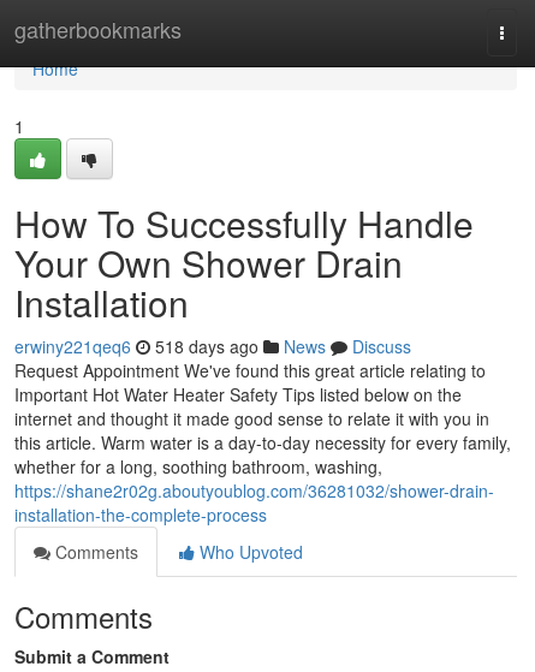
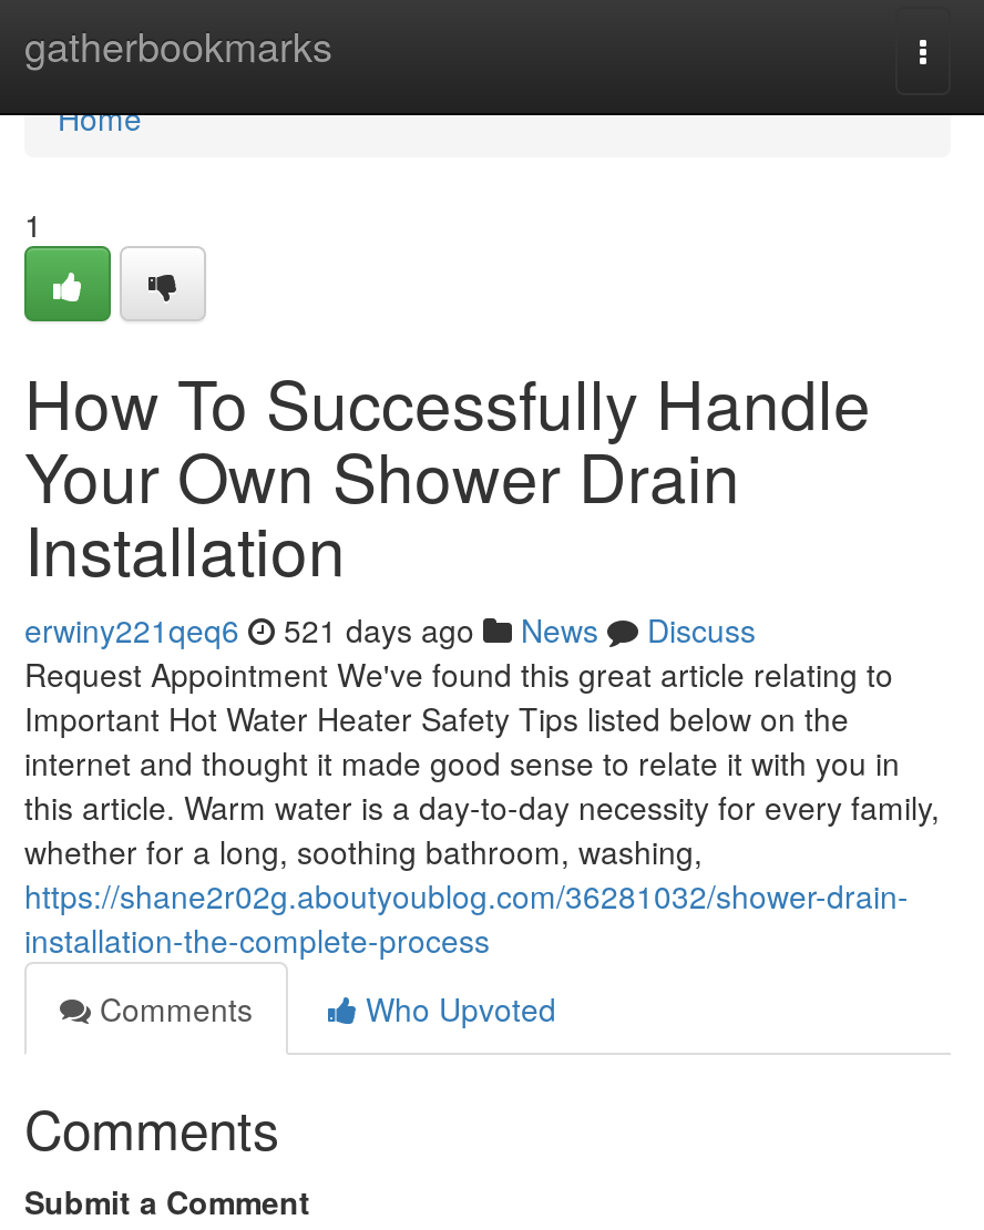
- erwiny221qeq6 518 days ago News Discuss
+ erwiny221qeq6 521 days ago News Discuss
